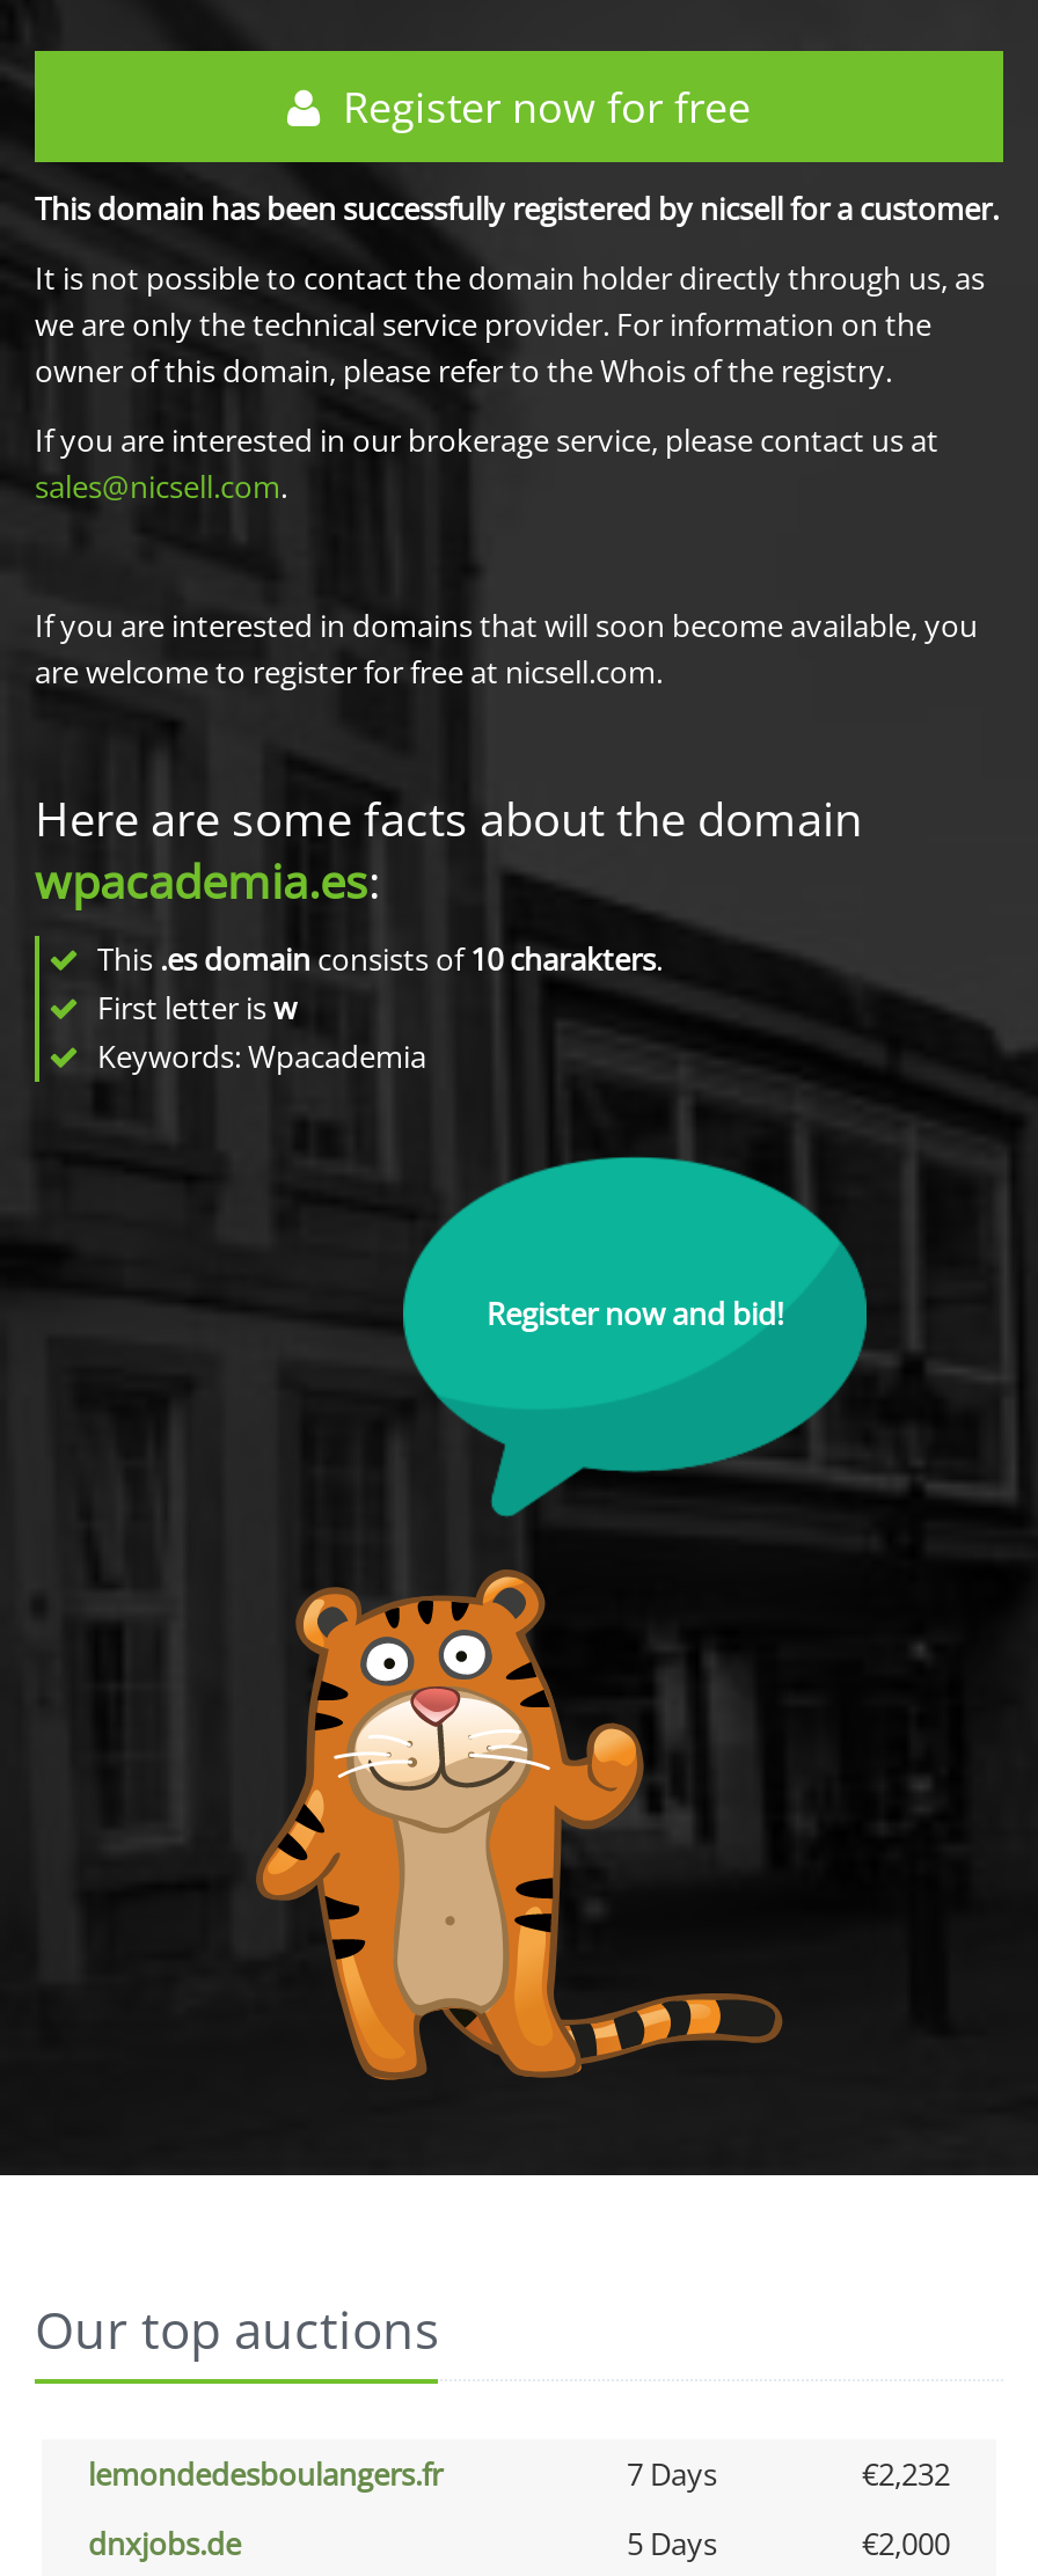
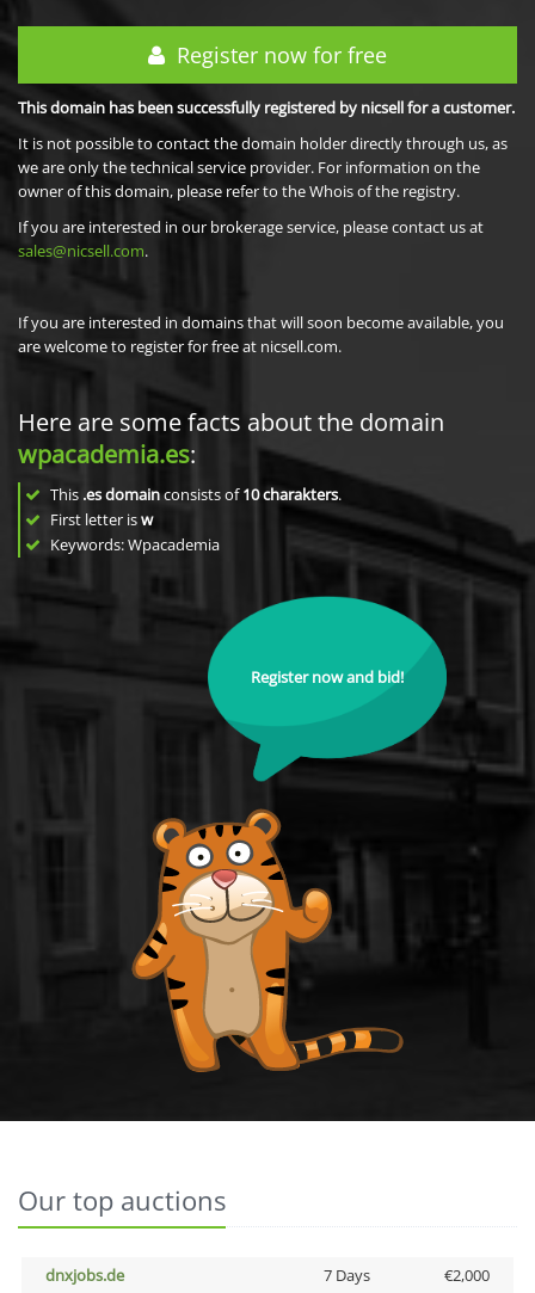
- lemondedesboulangers.fr
- 7 Days
- €2,232

- 5 Days
+ 7 Days
